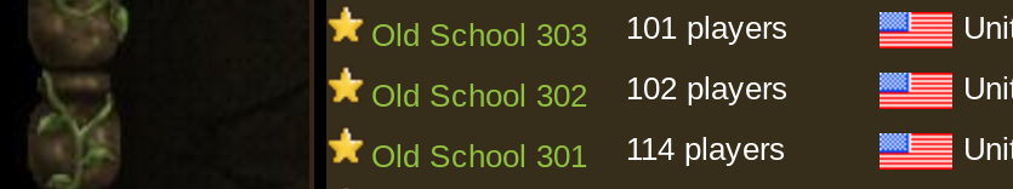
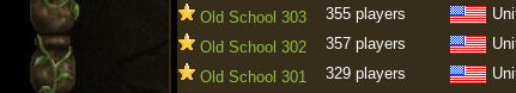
- Old School 303 101 players
+ Old School 303 355 players

- Old School 302 102 players
+ Old School 302 357 players

- Old School 301 114 players
+ Old School 301 329 players
